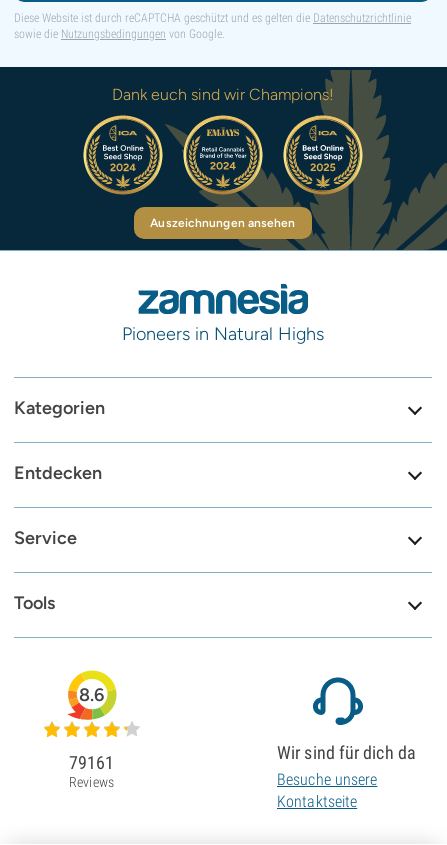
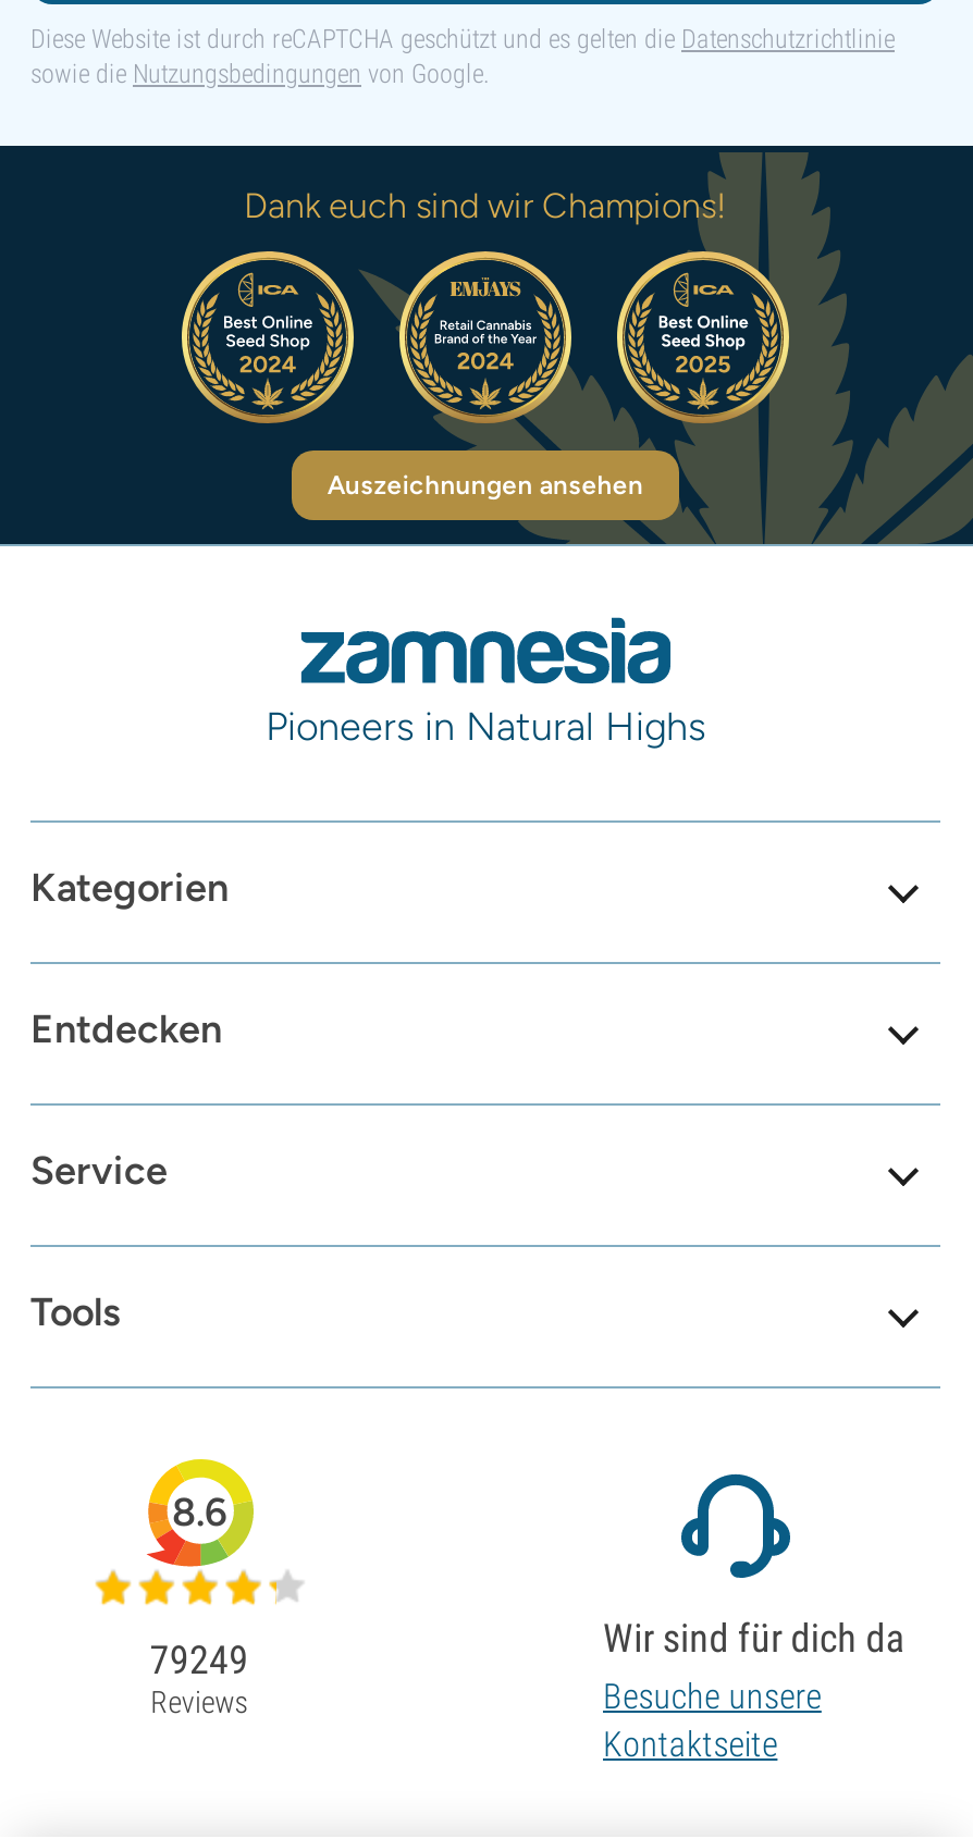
- 79161
+ 79249
